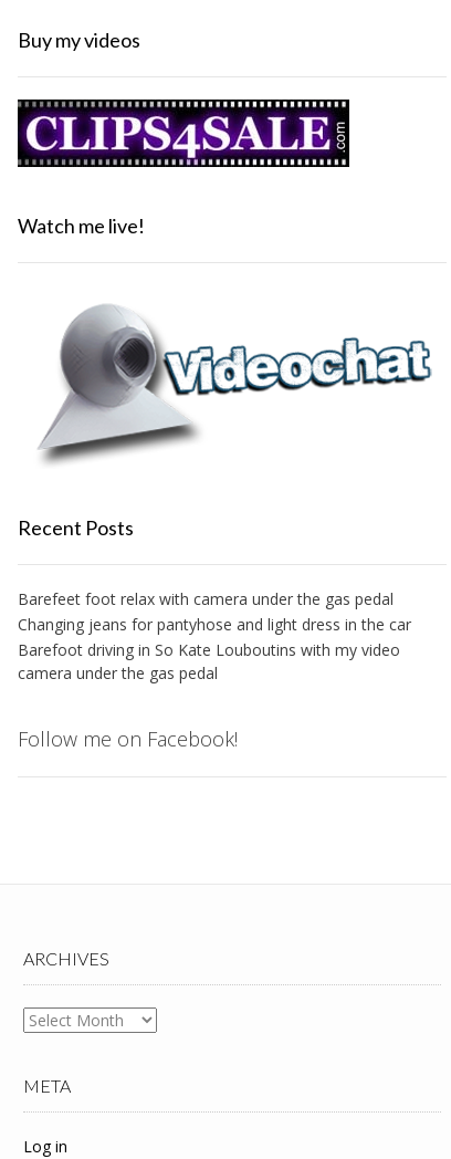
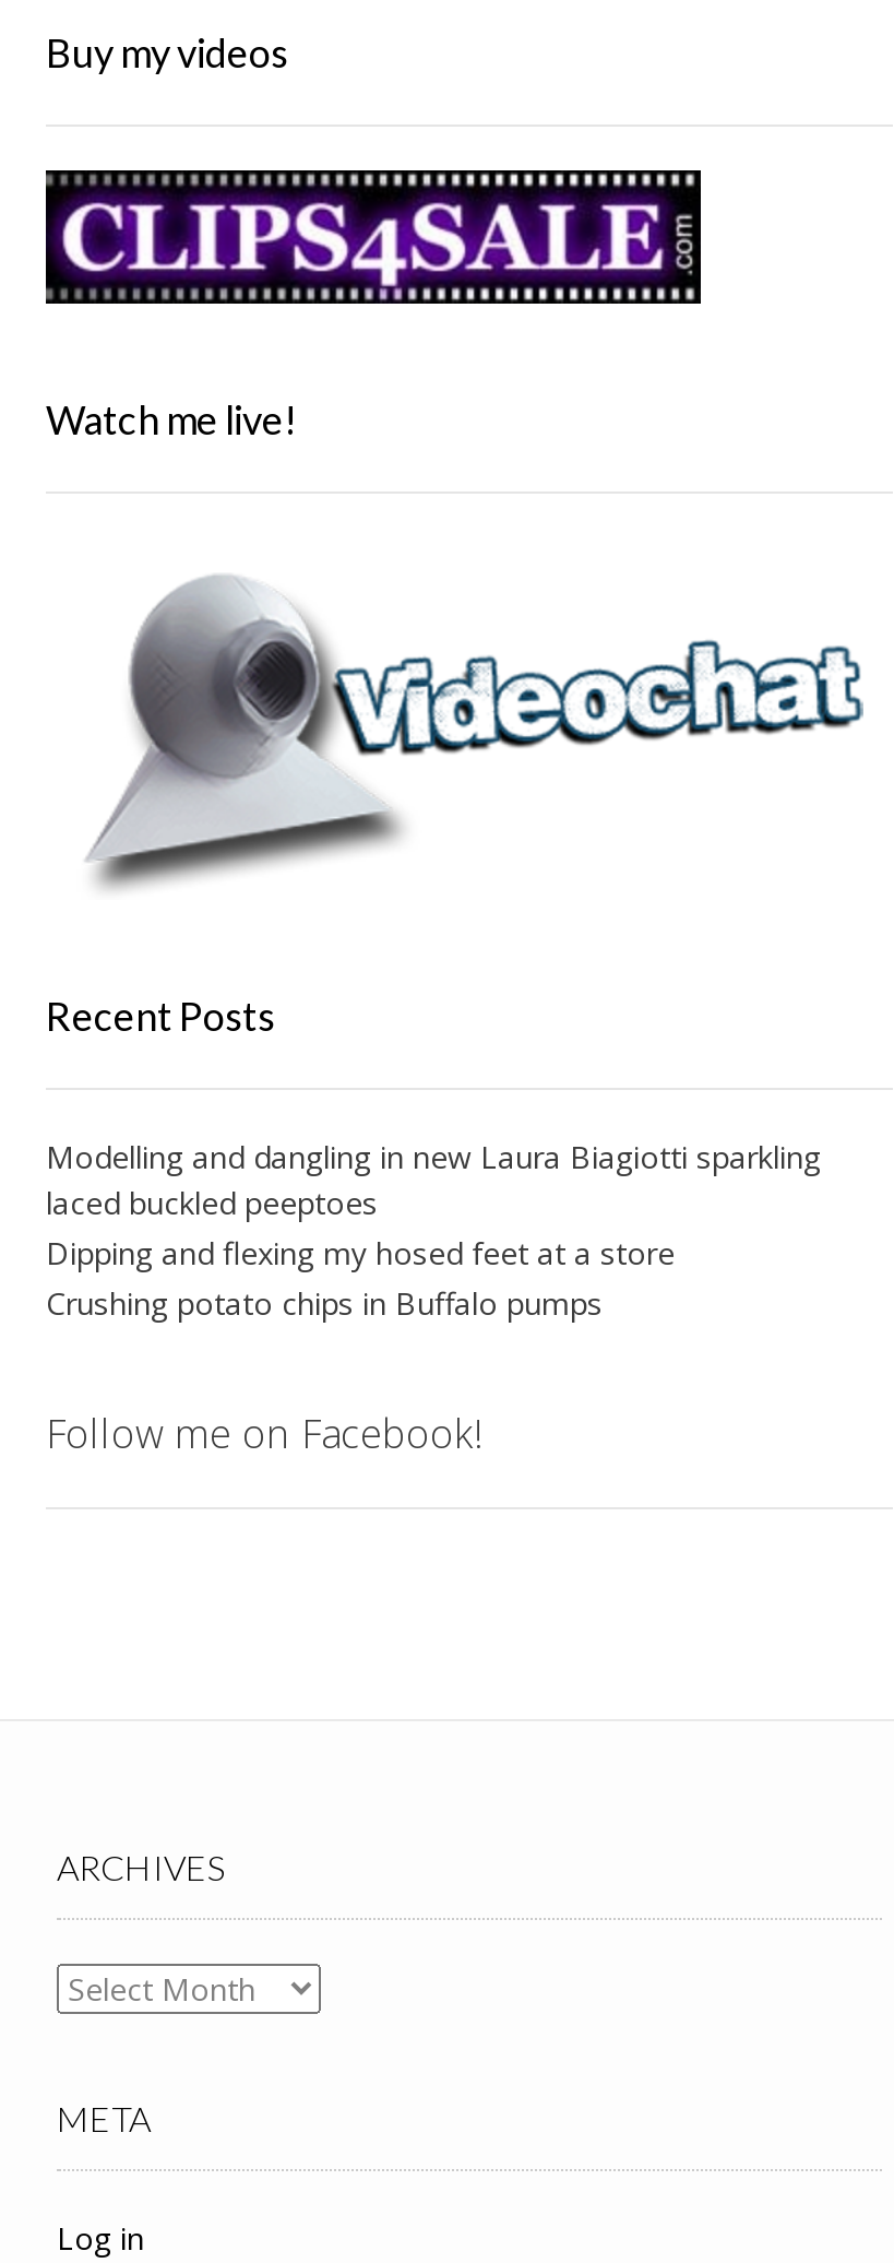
- Barefeet foot relax with camera under the gas pedal
- Changing jeans for pantyhose and light dress in the car
- Barefoot driving in So Kate Louboutins with my video
- camera under the gas pedal
+ Modelling and dangling in new Laura Biagiotti sparkling
+ laced buckled peeptoes
+ Dipping and flexing my hosed feet at a store
+ Crushing potato chips in Buffalo pumps
